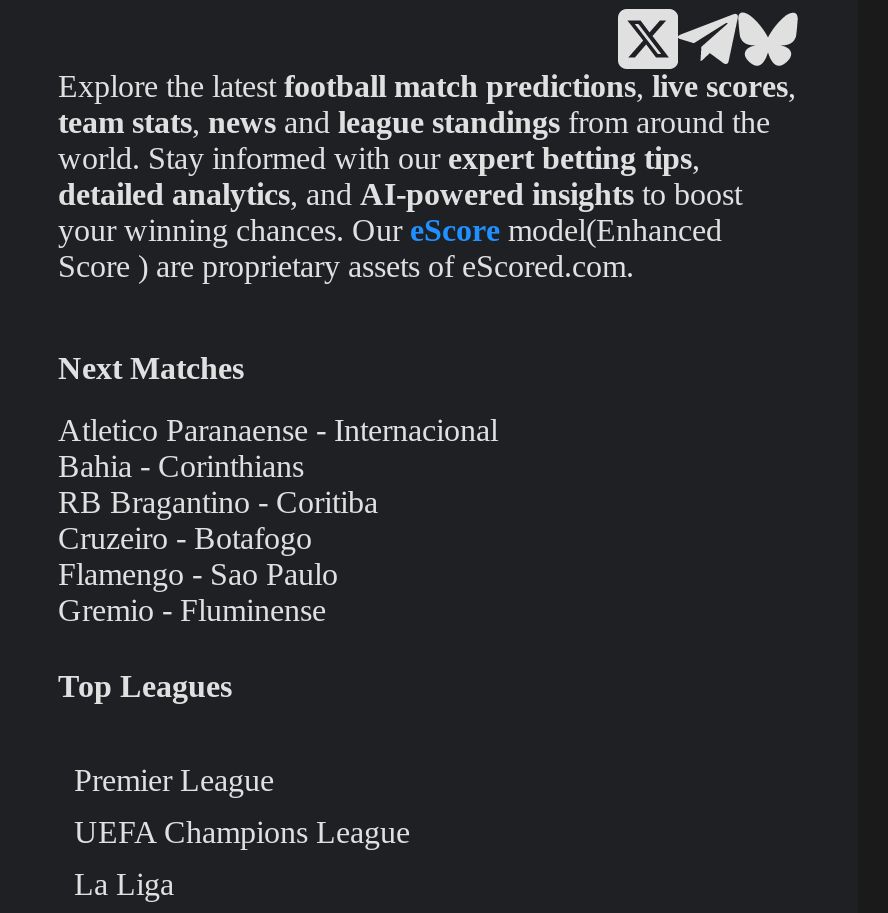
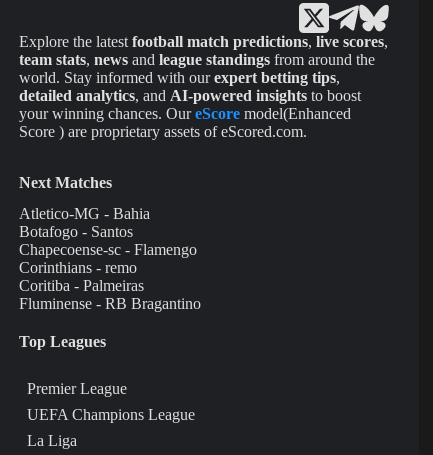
- Atletico Paranaense - Internacional
- Bahia - Corinthians
- RB Bragantino - Coritiba
- Cruzeiro - Botafogo
- Flamengo - Sao Paulo
- Gremio - Fluminense
+ Atletico-MG - Bahia
+ Botafogo - Santos
+ Chapecoense-sc - Flamengo
+ Corinthians - remo
+ Coritiba - Palmeiras
+ Fluminense - RB Bragantino
